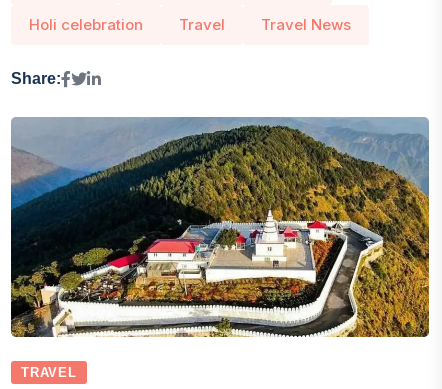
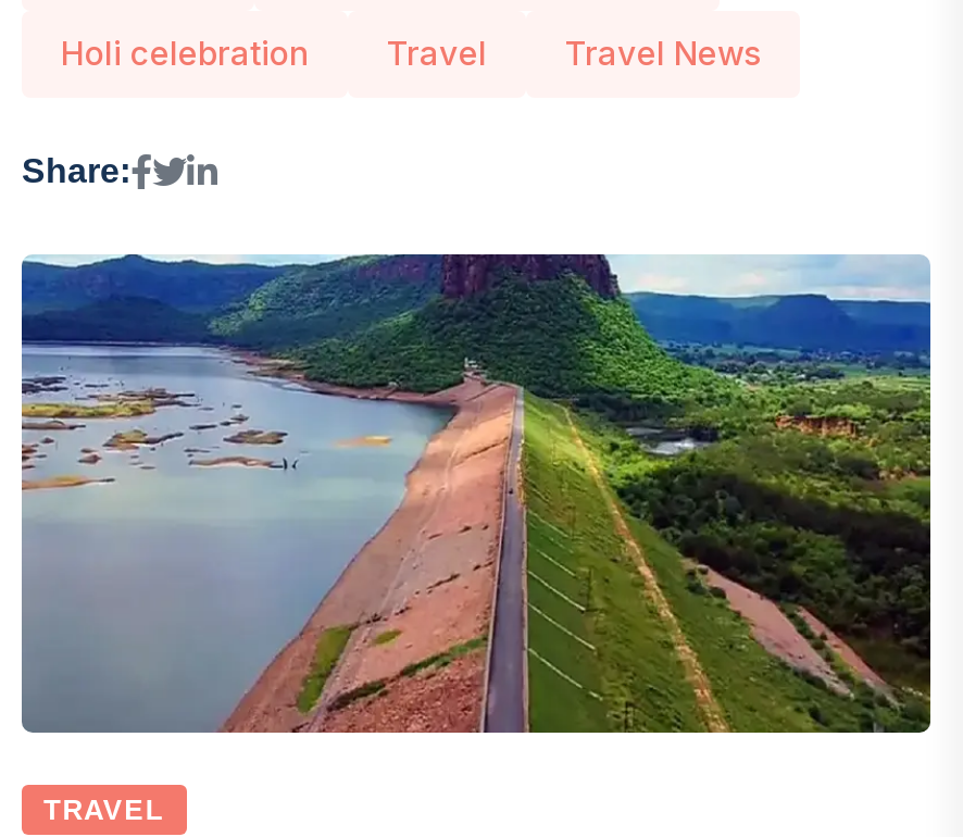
- [image]
+ [image]
